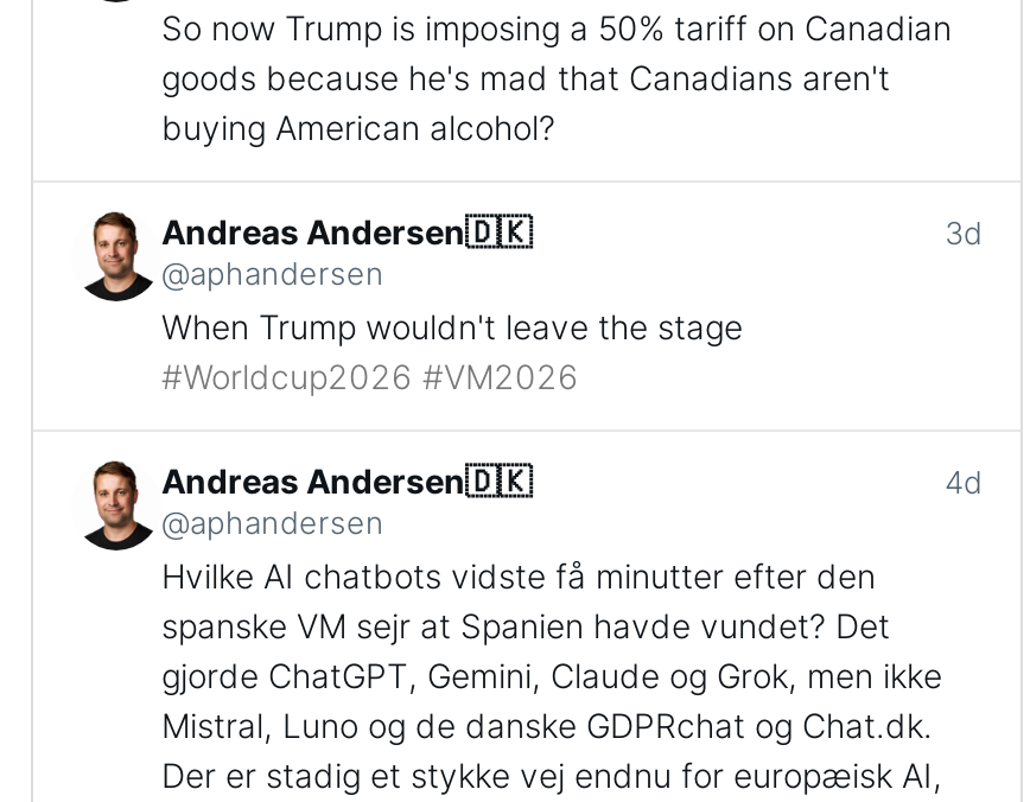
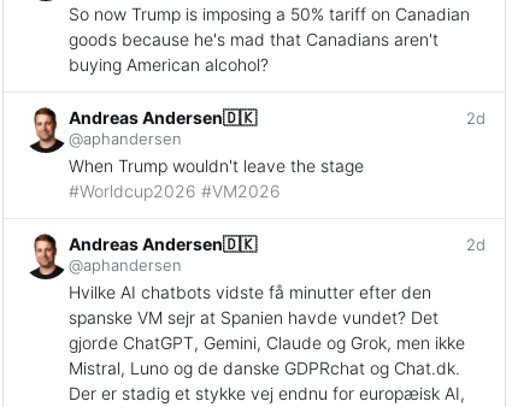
- 3d
+ 2d

- 4d
+ 2d
